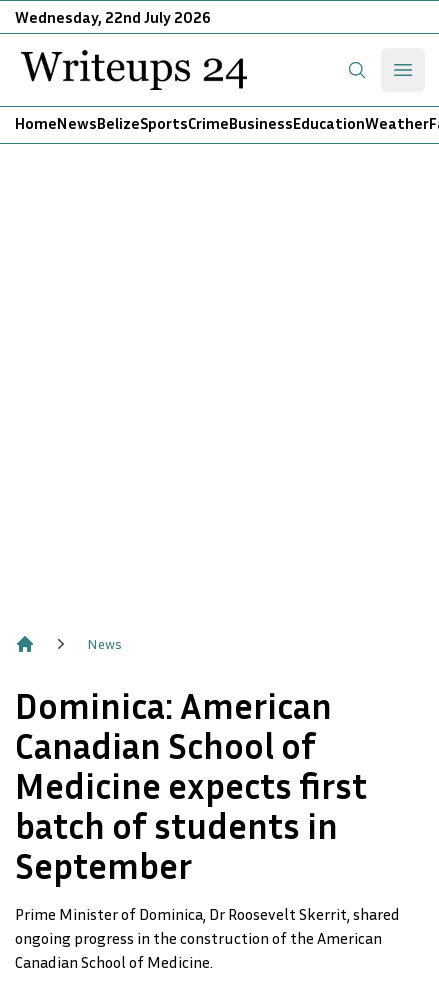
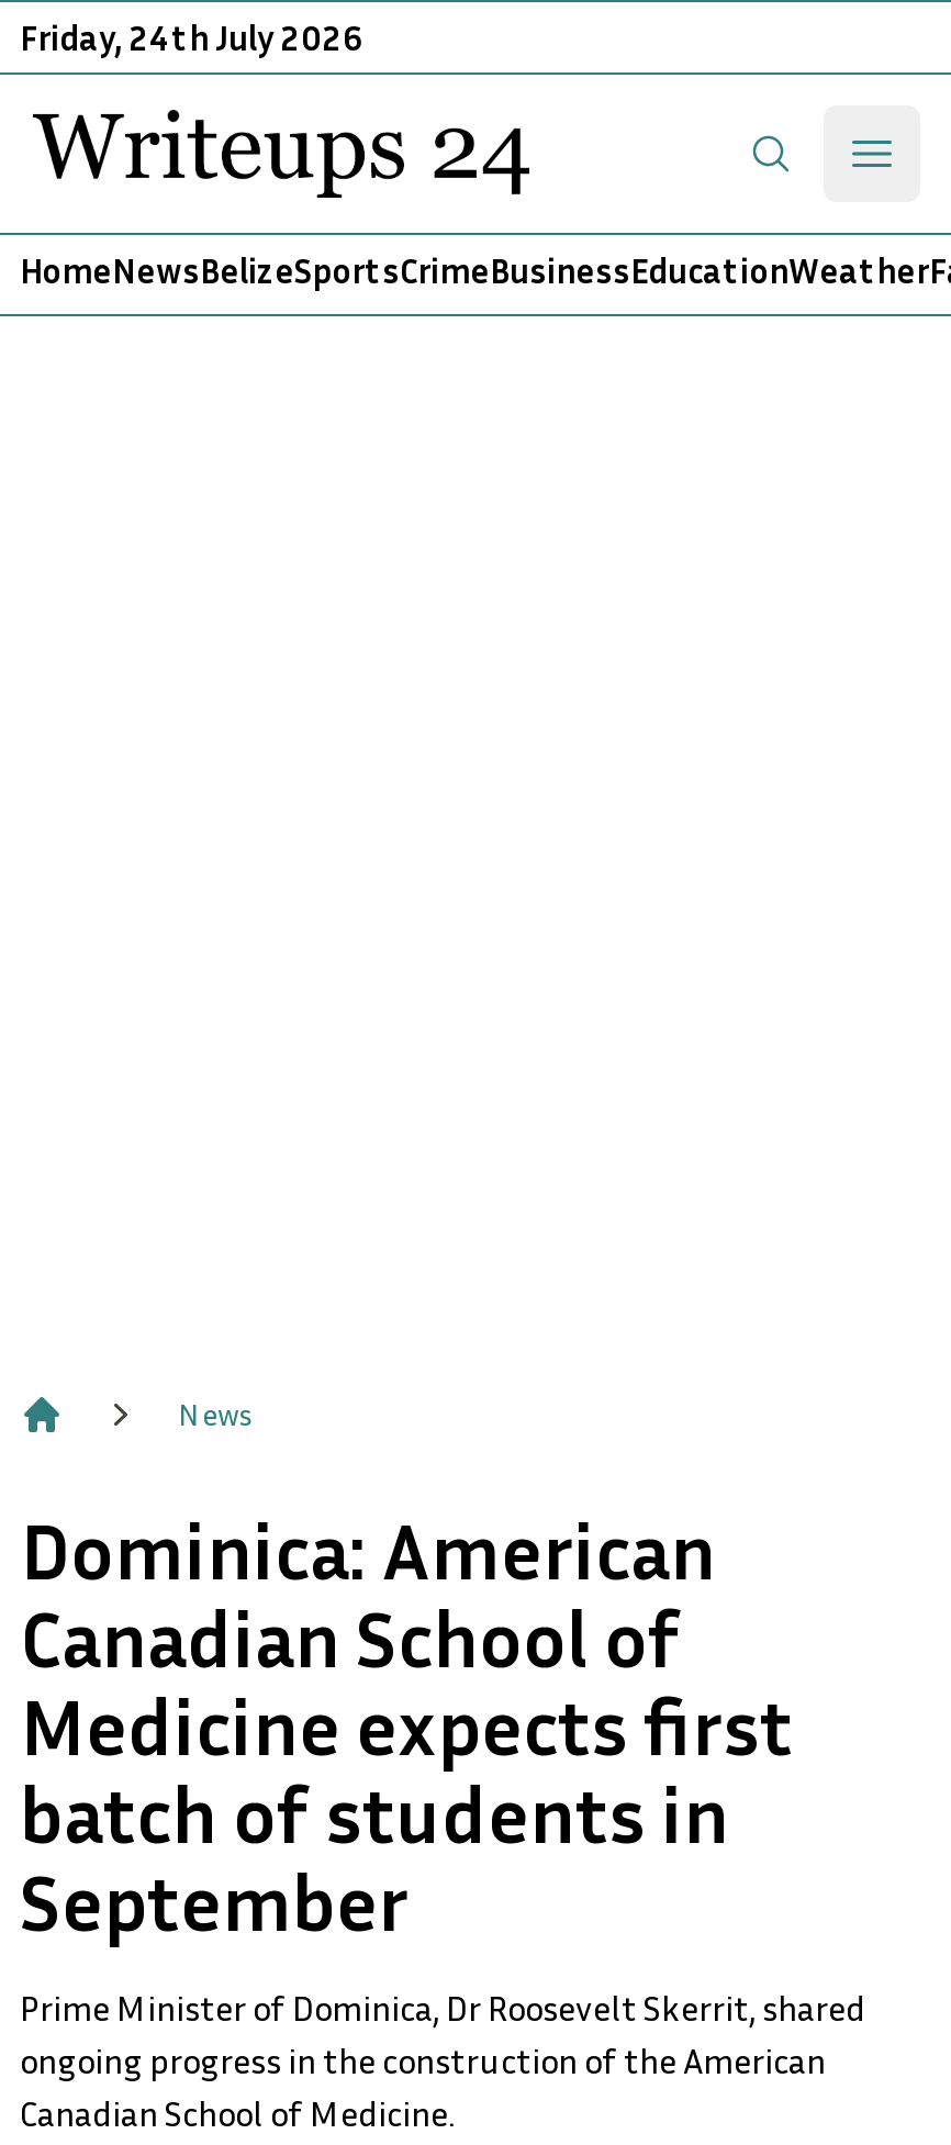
- Wednesday, 22nd July 2026
+ Friday, 24th July 2026
